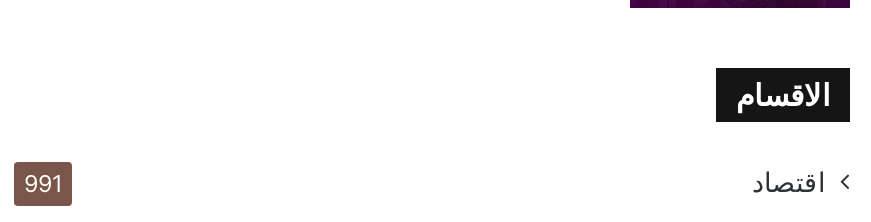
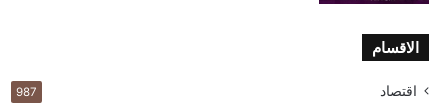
- 991
+ 987
